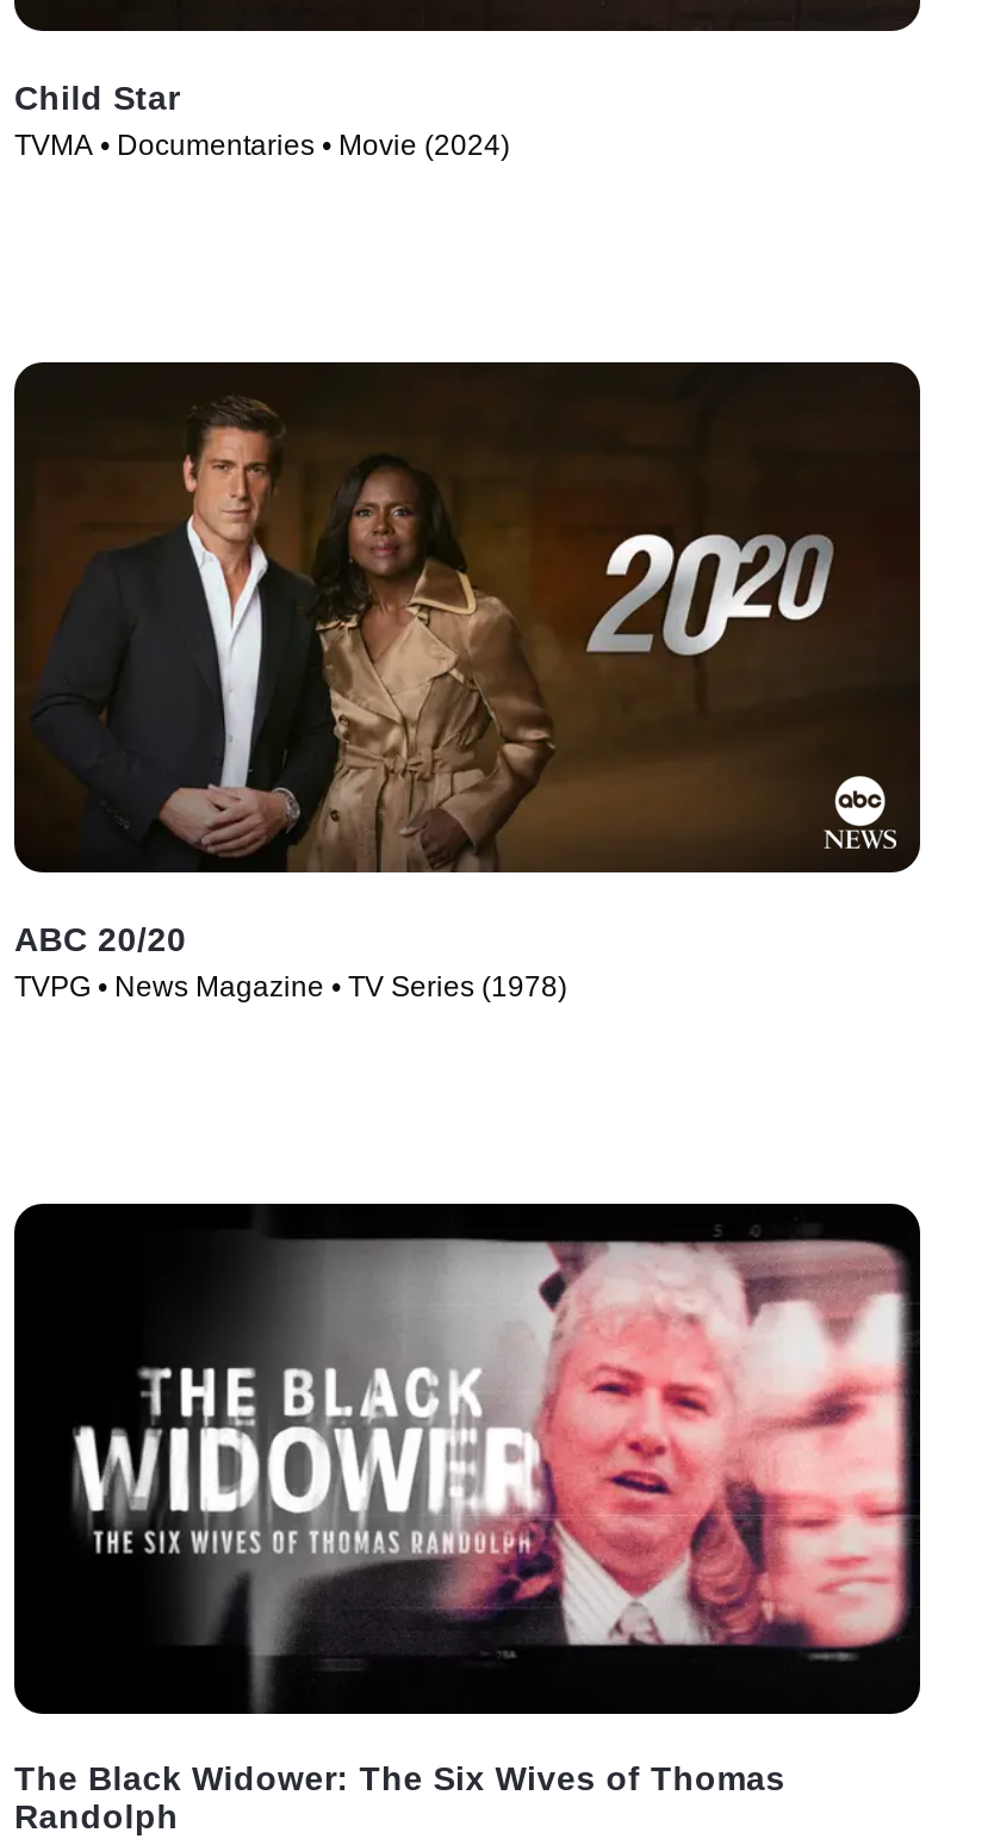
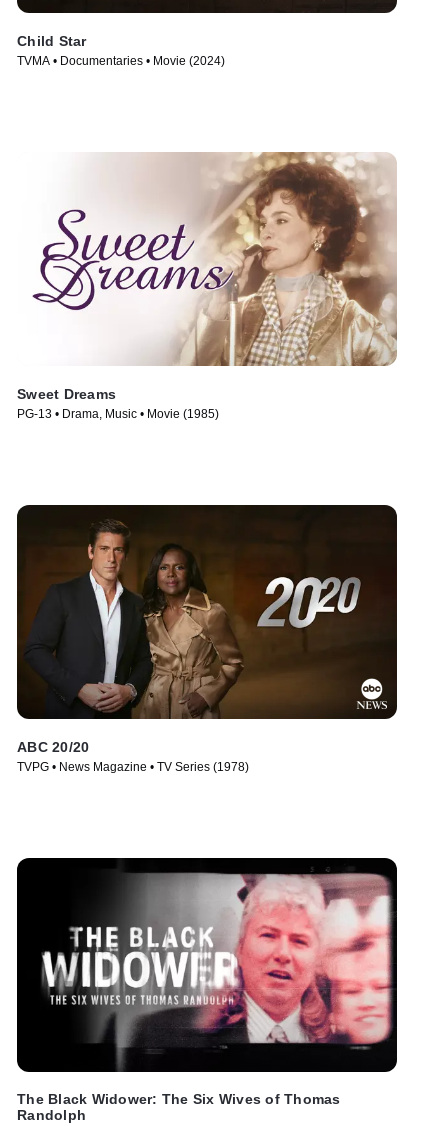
+ [image]
+ Sweet Dreams
+ PG-13 • Drama, Music • Movie (1985)
